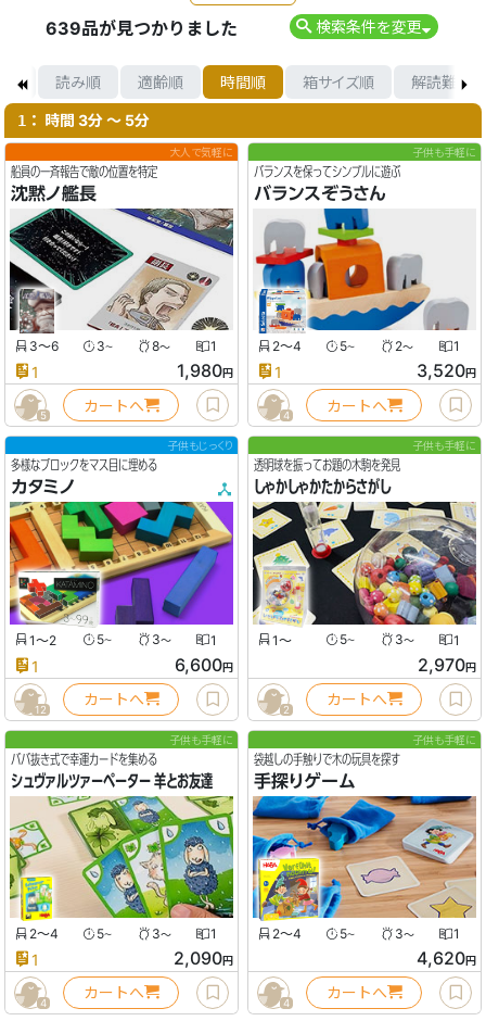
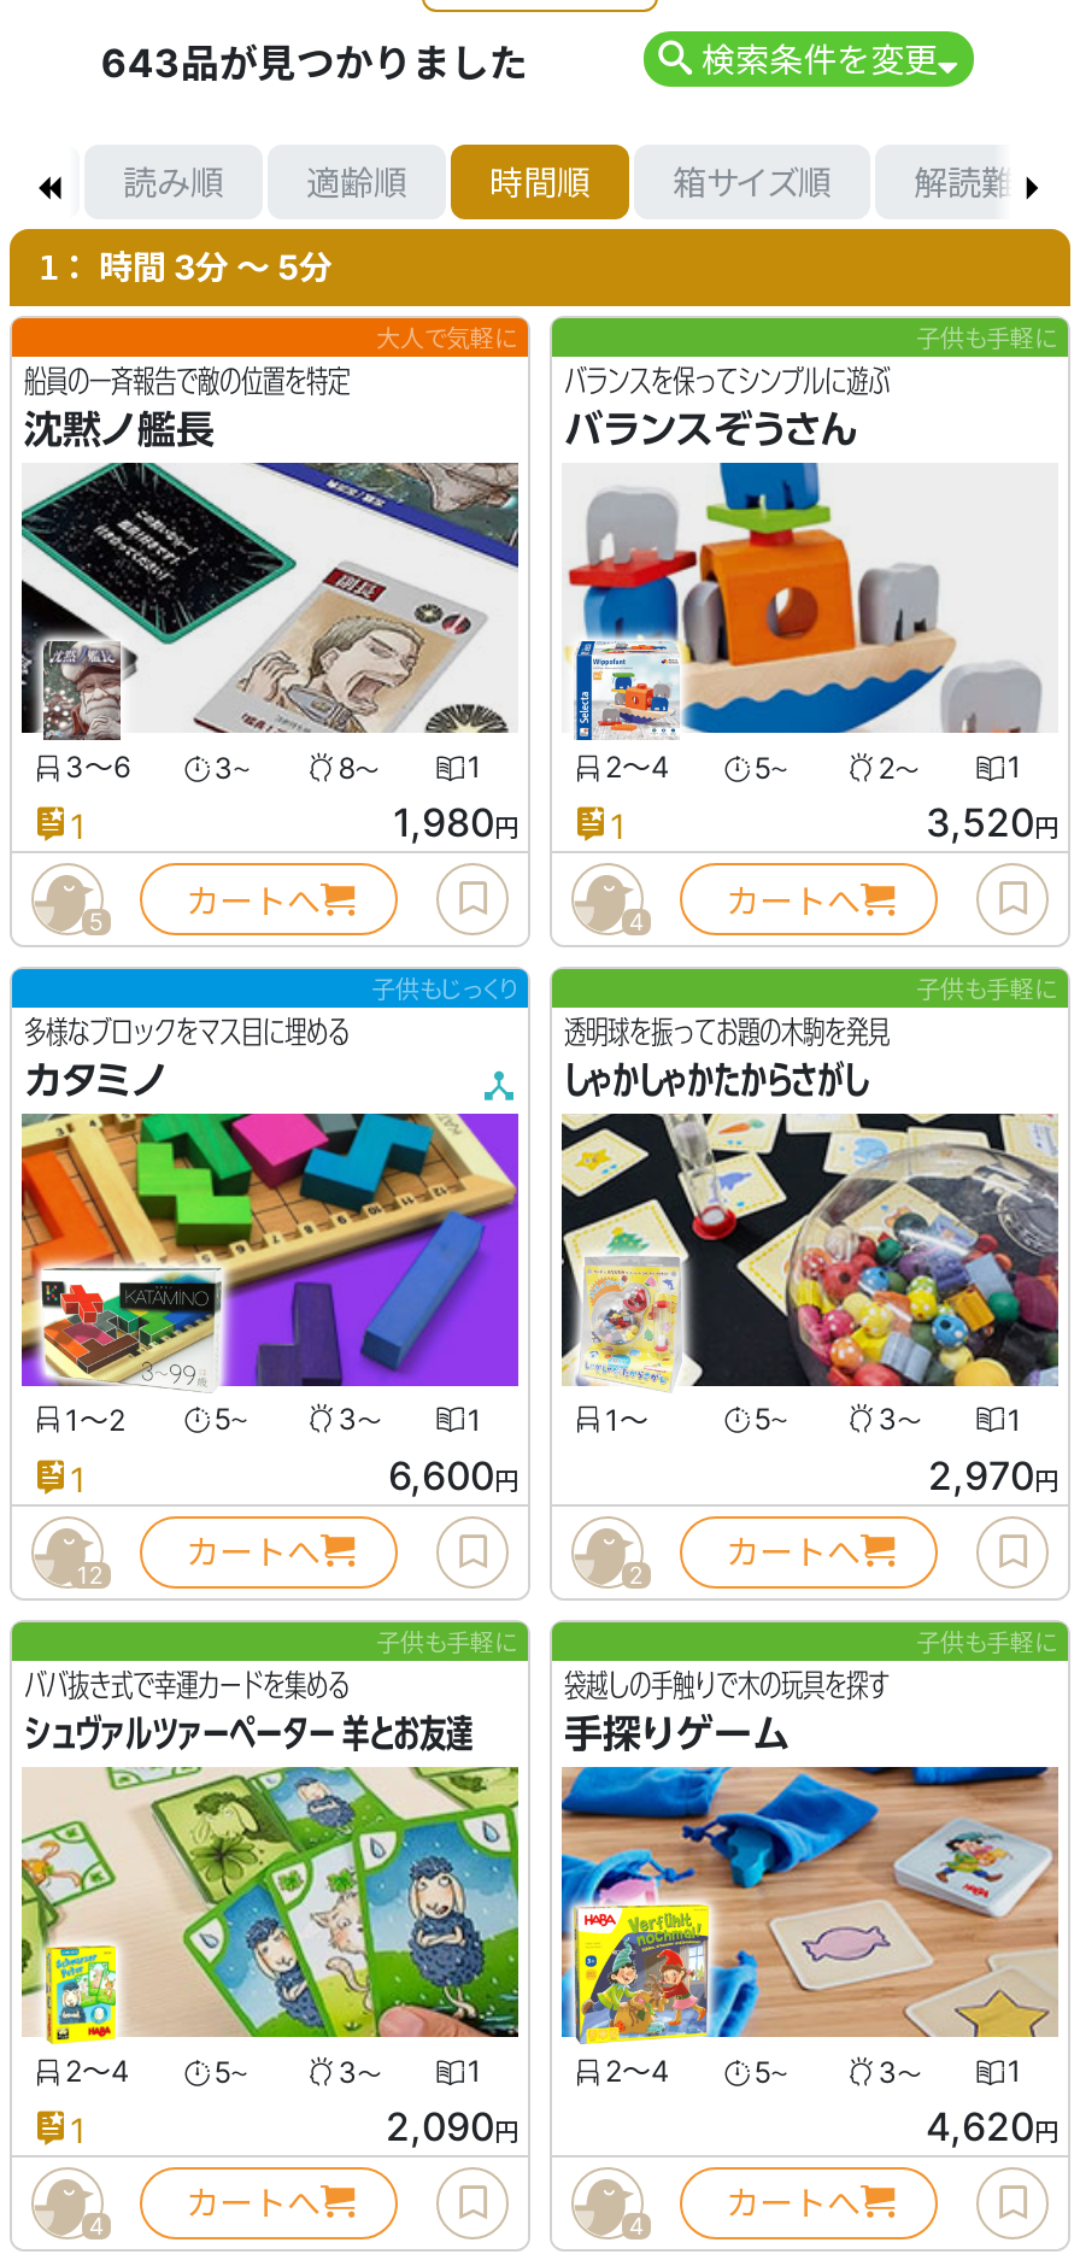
- 639品が見つかりました
+ 643品が見つかりました
